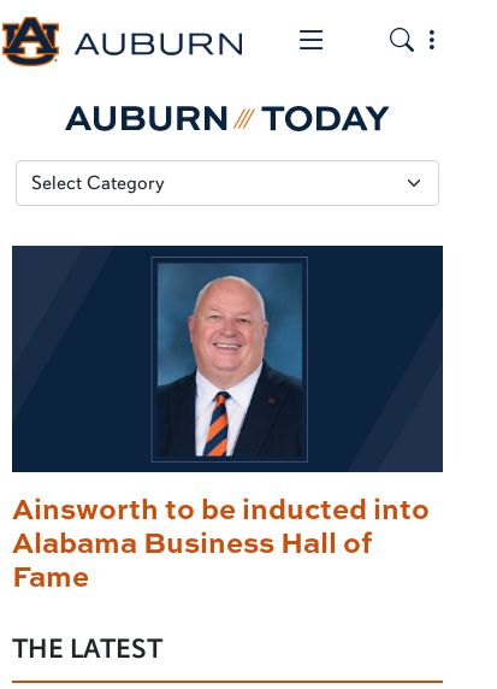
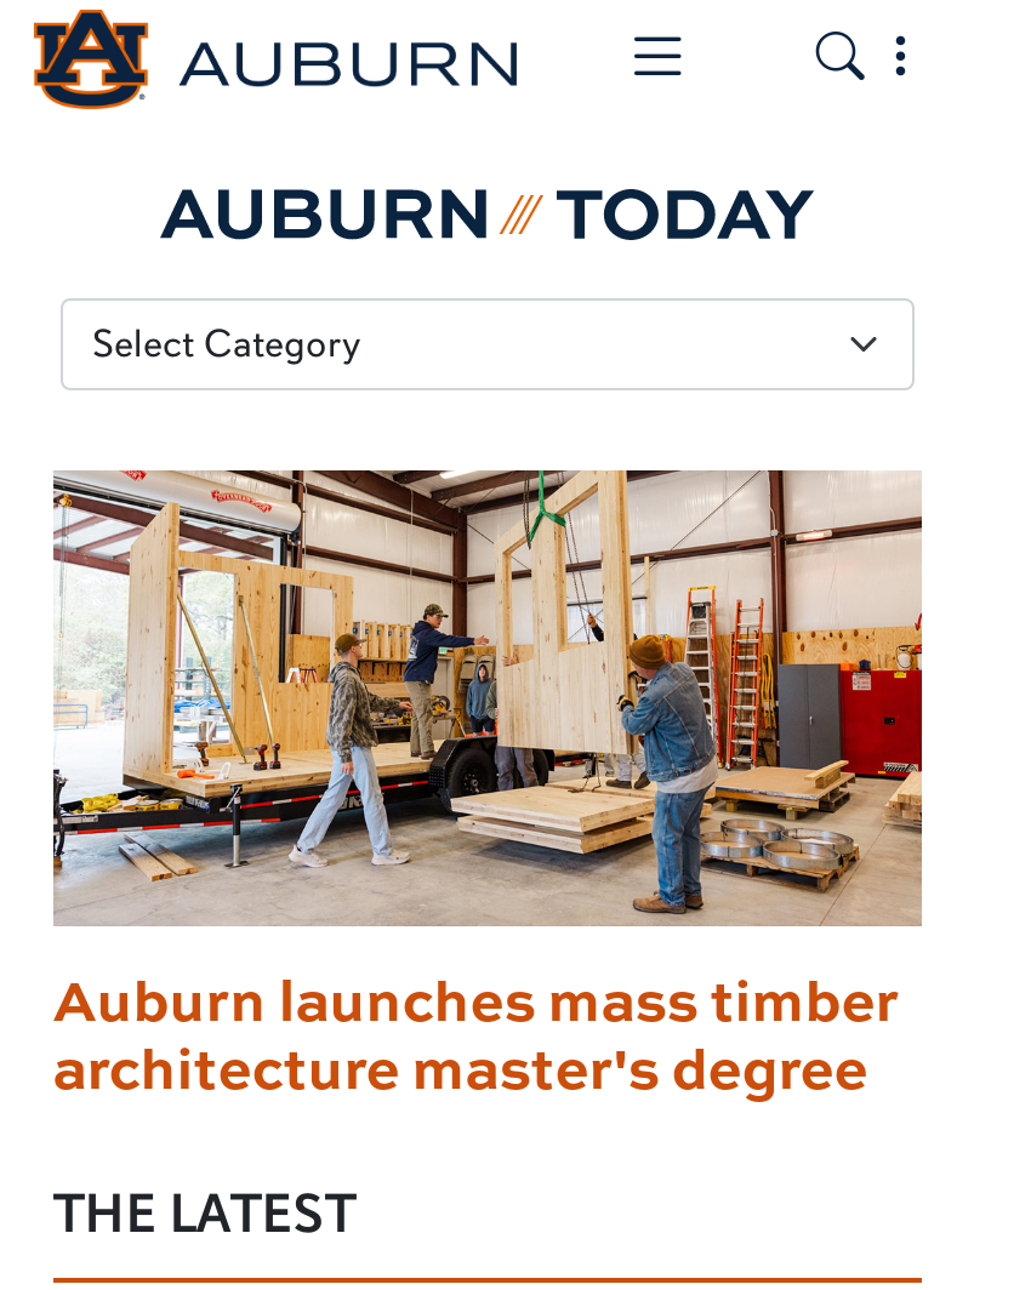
- [image]
- Ainsworth to be inducted into
- Alabama Business Hall of
- Fame
+ [image]
+ Auburn launches mass timber
+ architecture master's degree
